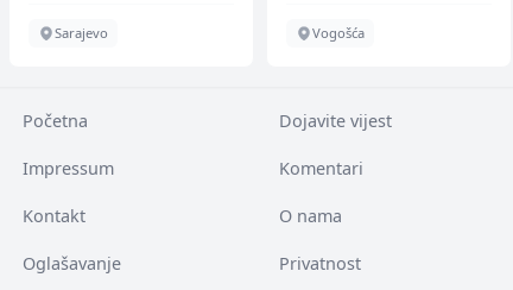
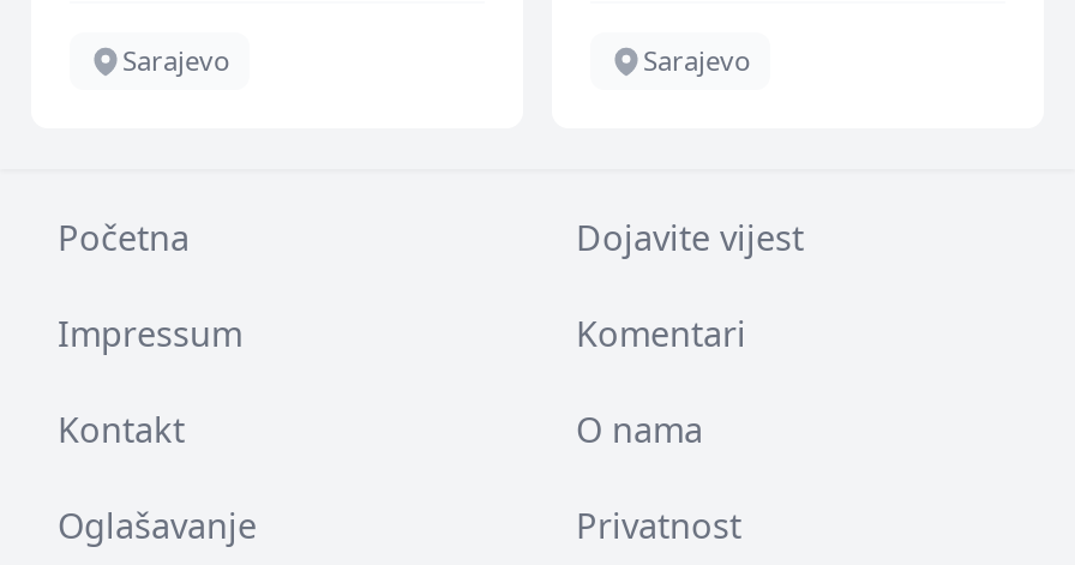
- Vogošća
+ Sarajevo
